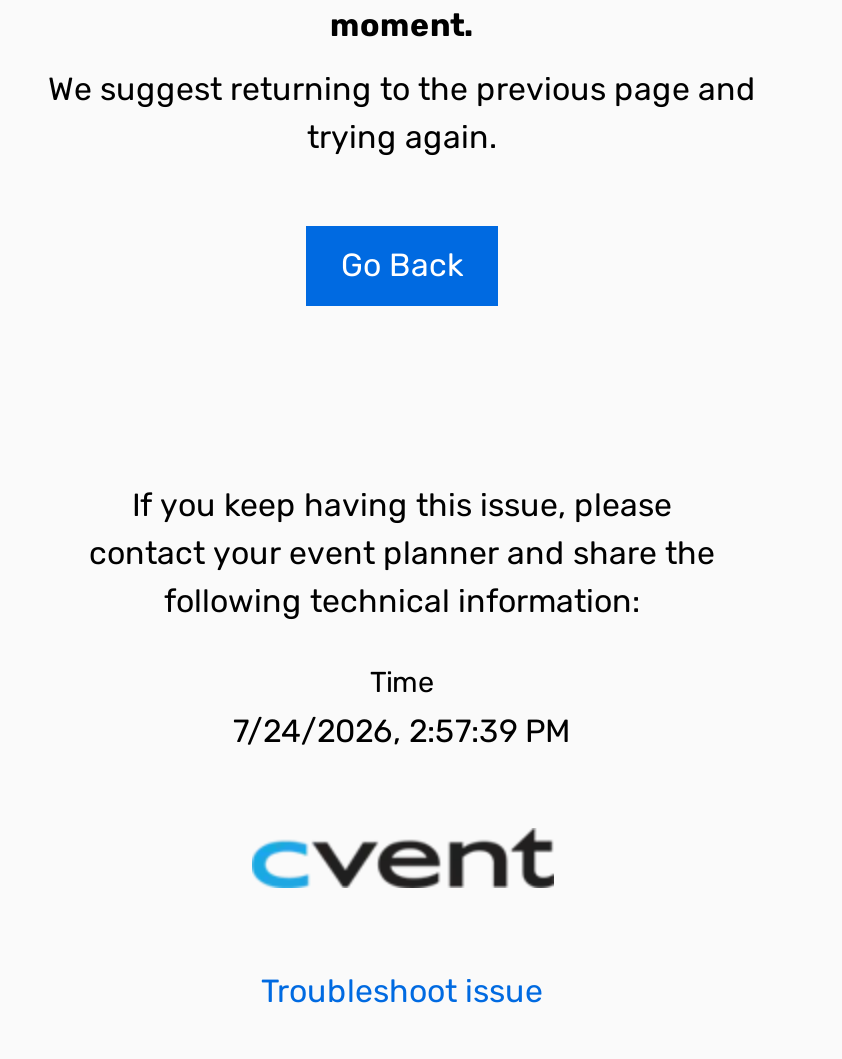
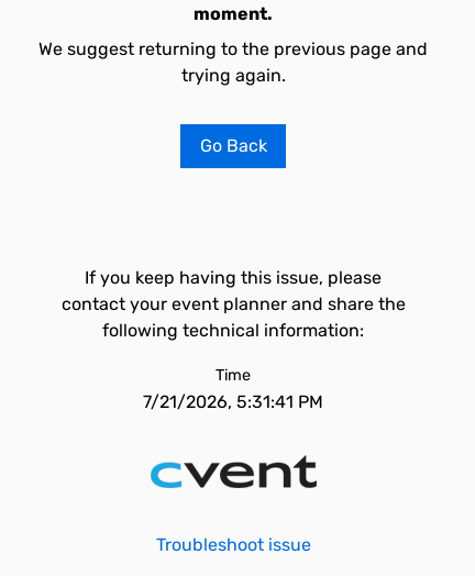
- 7/24/2026, 2:57:39 PM
+ 7/21/2026, 5:31:41 PM
